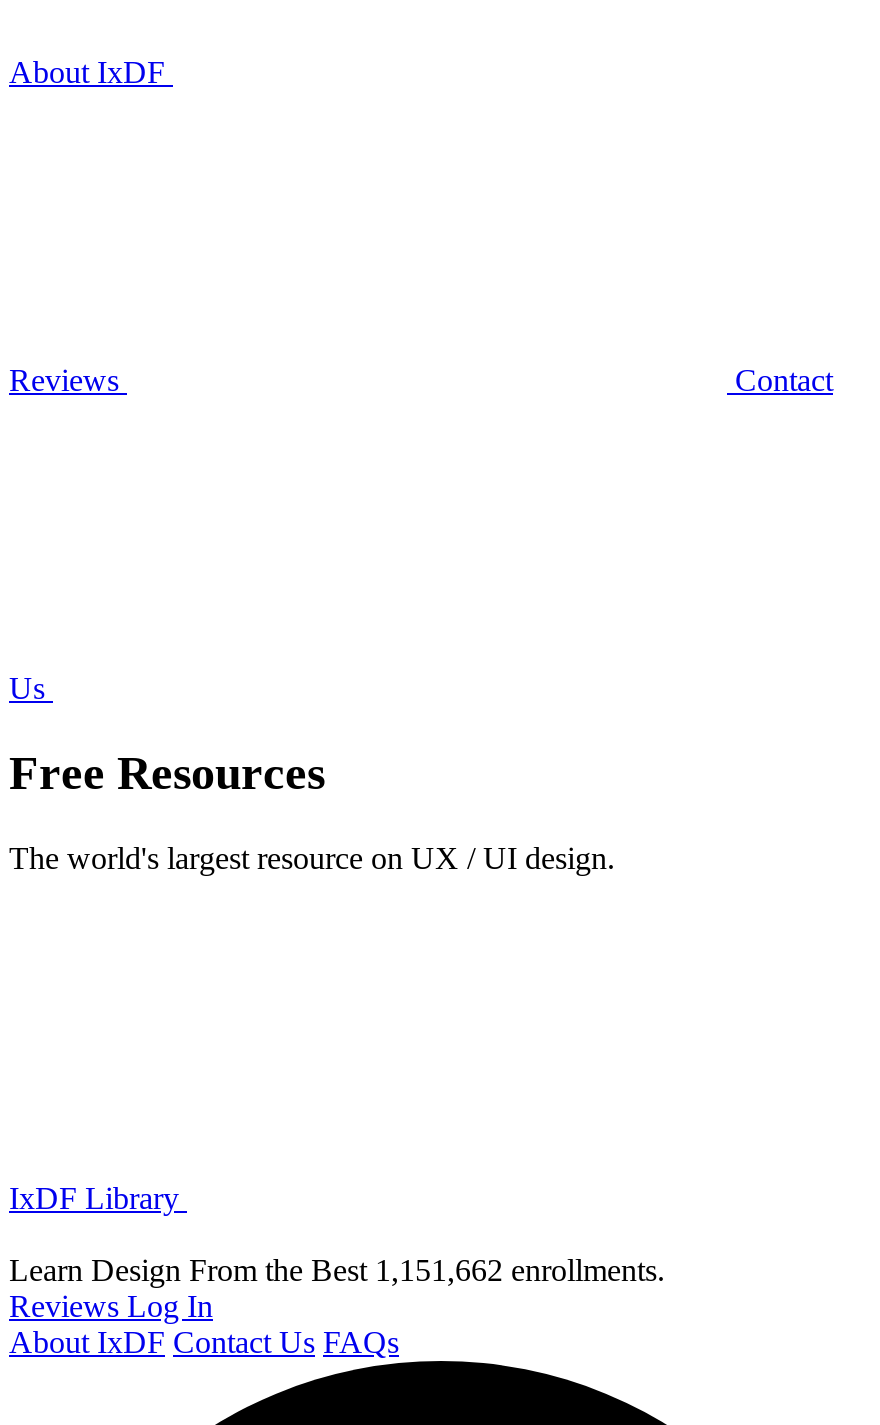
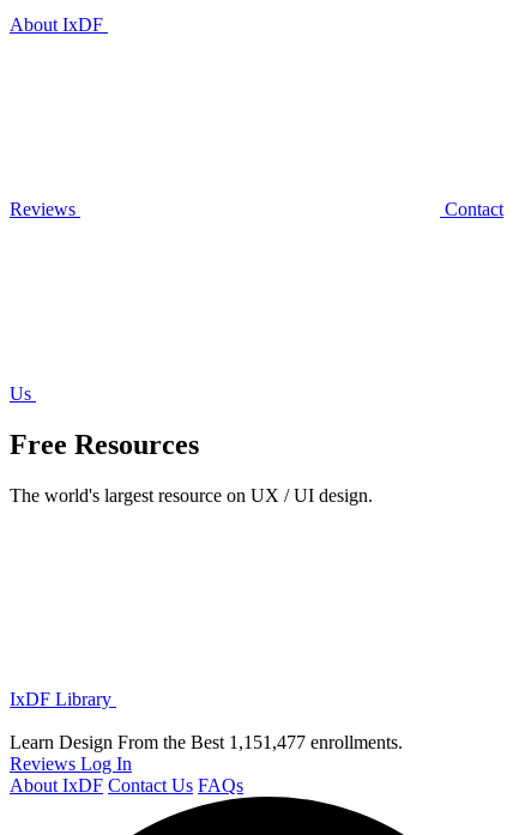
- Learn Design From the Best 1,151,662 enrollments.
+ Learn Design From the Best 1,151,477 enrollments.
